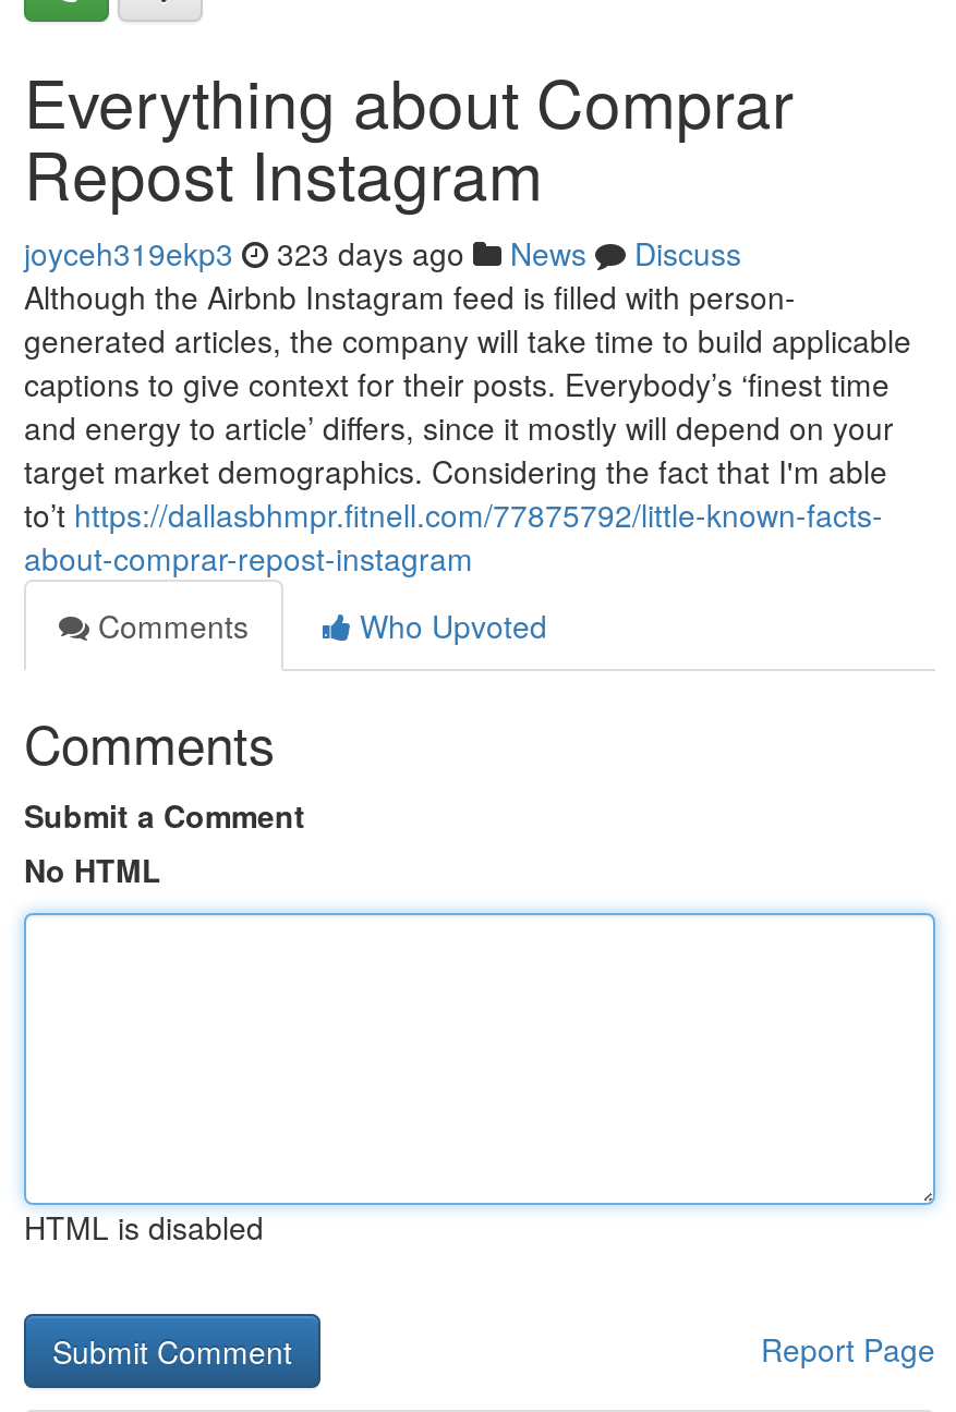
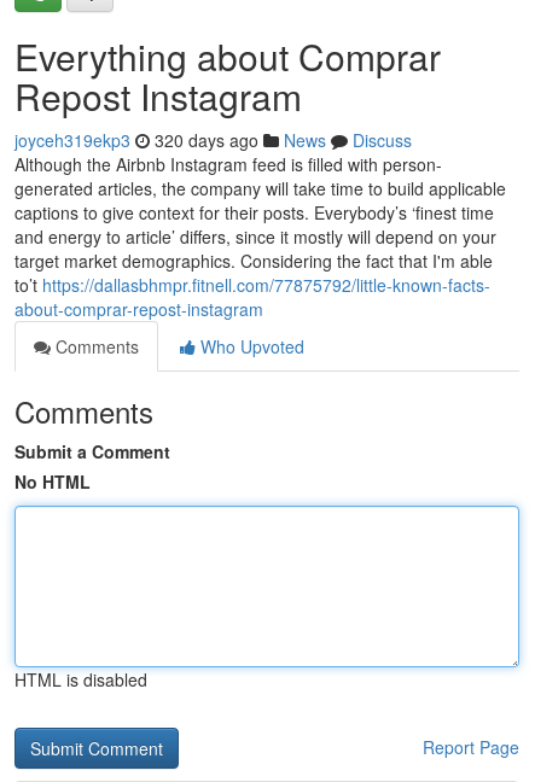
- joyceh319ekp3 323 days ago News Discuss
+ joyceh319ekp3 320 days ago News Discuss
